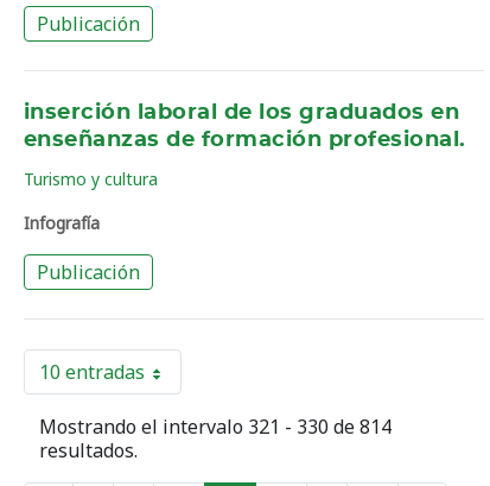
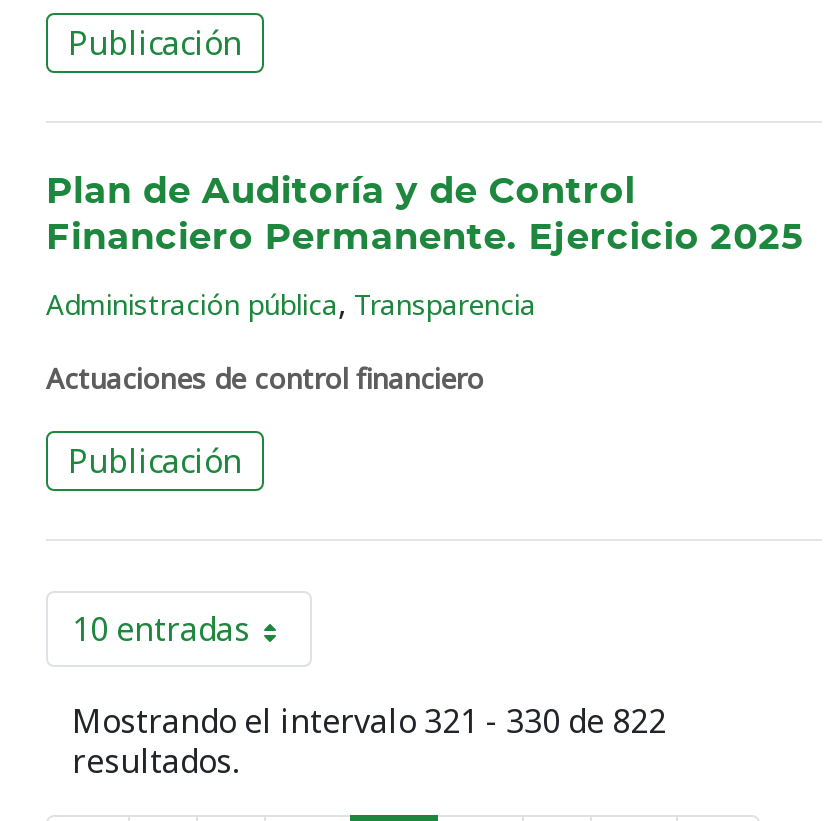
- inserción laboral de los graduados en
- enseñanzas de formación profesional.
+ Plan de Auditoría y de Control
+ Financiero Permanente. Ejercicio 2025

- Turismo y cultura
+ Administración pública, Transparencia

- Infografía
+ Actuaciones de control financiero

- Mostrando el intervalo 321 - 330 de 814
+ Mostrando el intervalo 321 - 330 de 822
